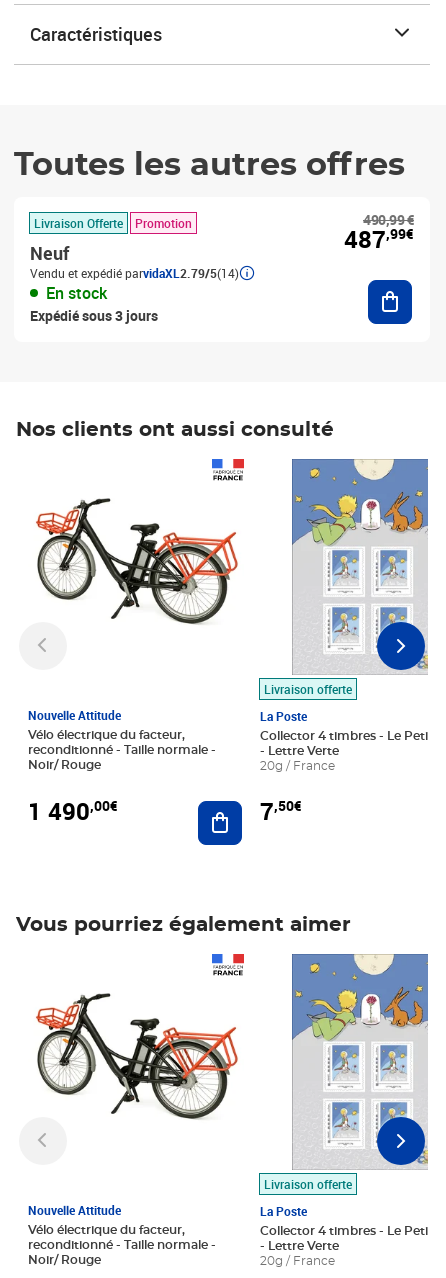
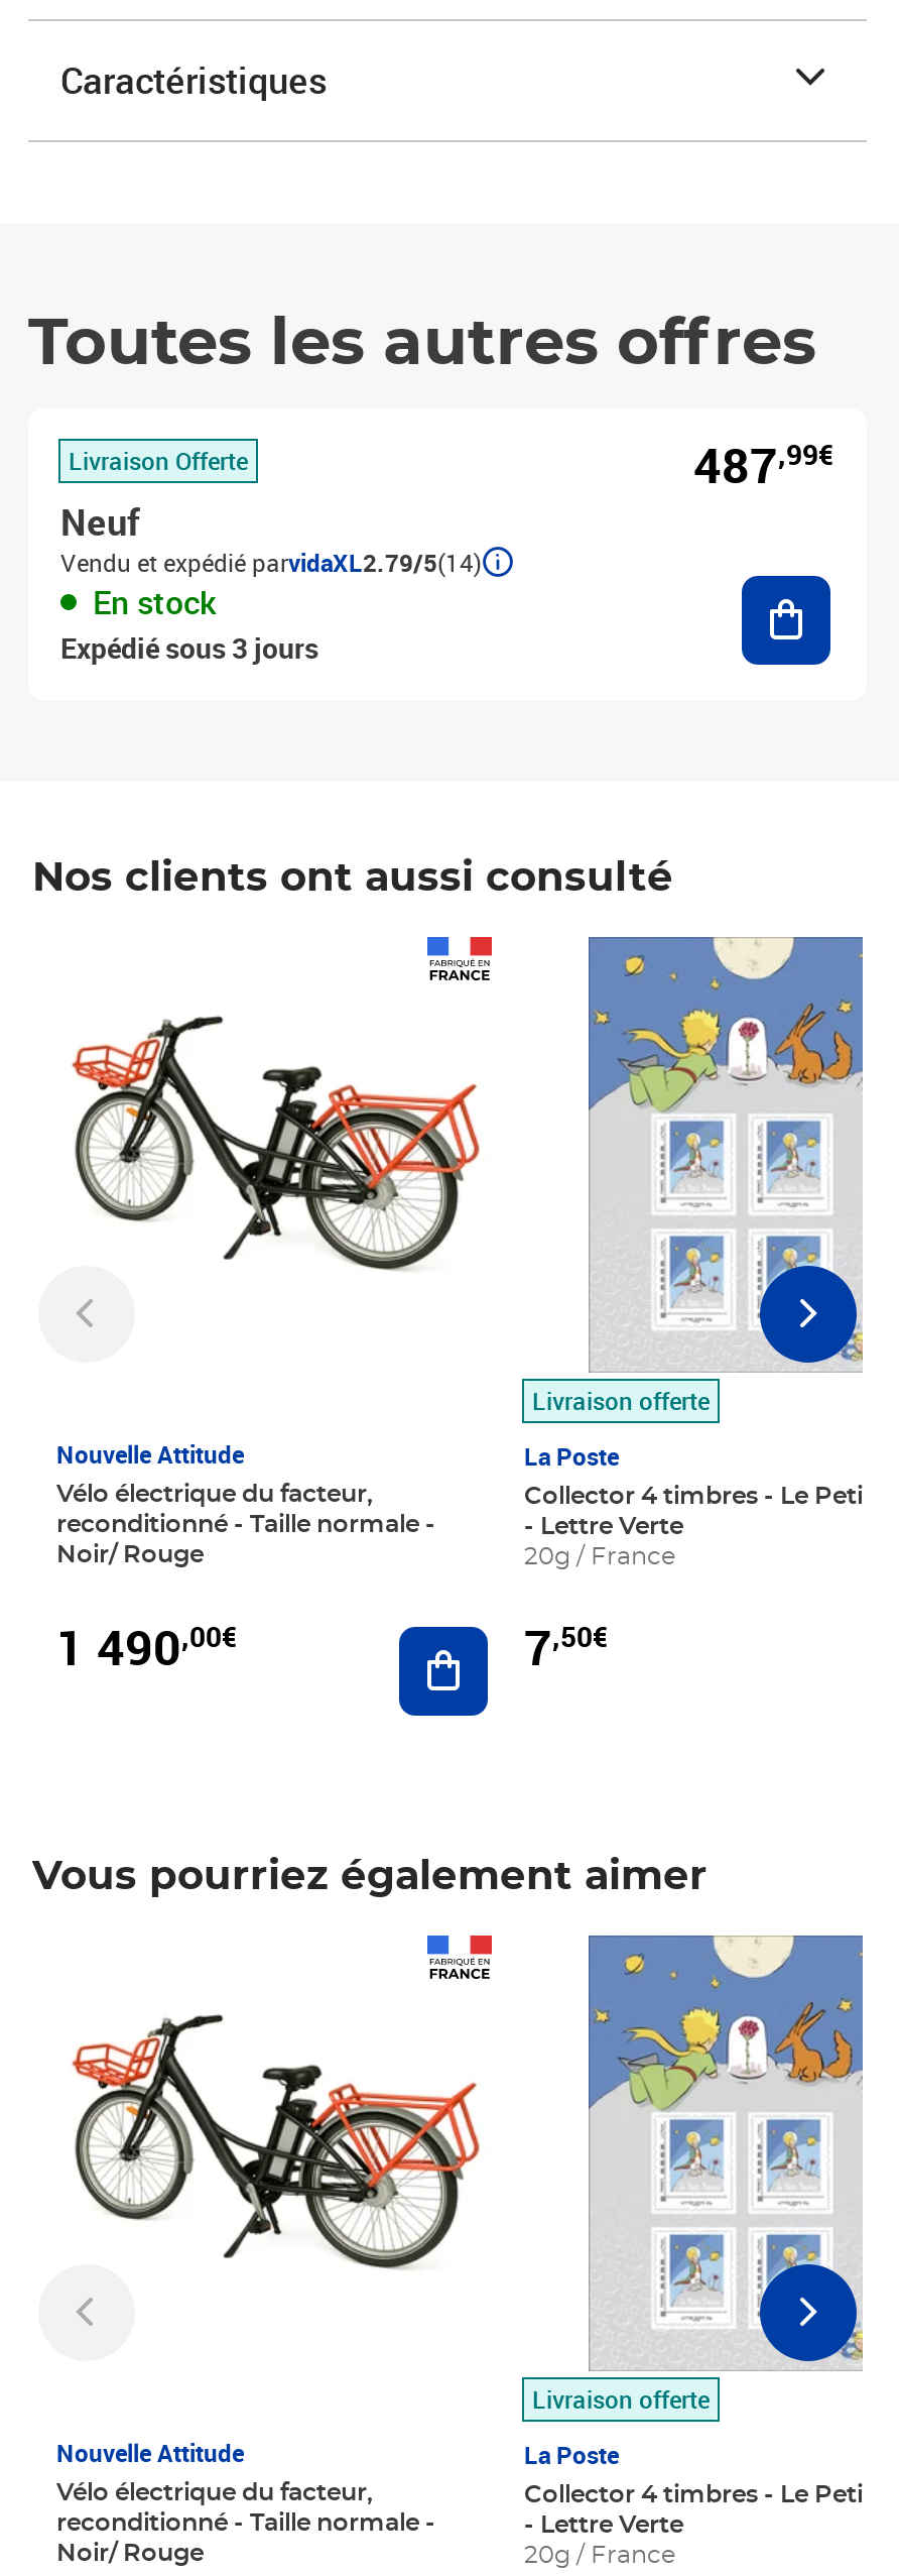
- Promotion

- 490,99 €
